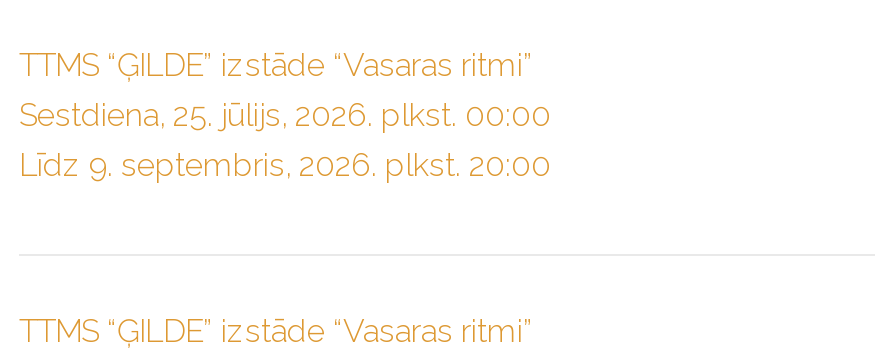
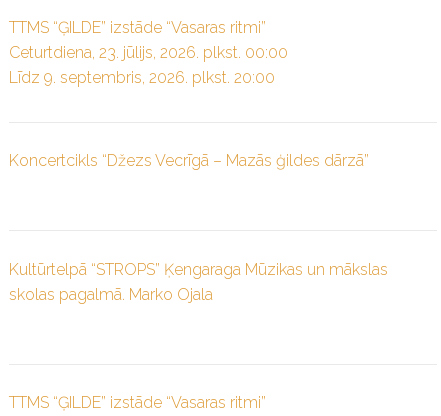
- Sestdiena, 25. jūlijs, 2026. plkst. 00:00
+ Ceturtdiena, 23. jūlijs, 2026. plkst. 00:00

+ Koncertcikls “Džezs Vecrīgā – Mazās ģildes dārzā”

+ Kultūrtelpā “STROPS” Ķengaraga Mūzikas un mākslas
+ skolas pagalmā. Marko Ojala
